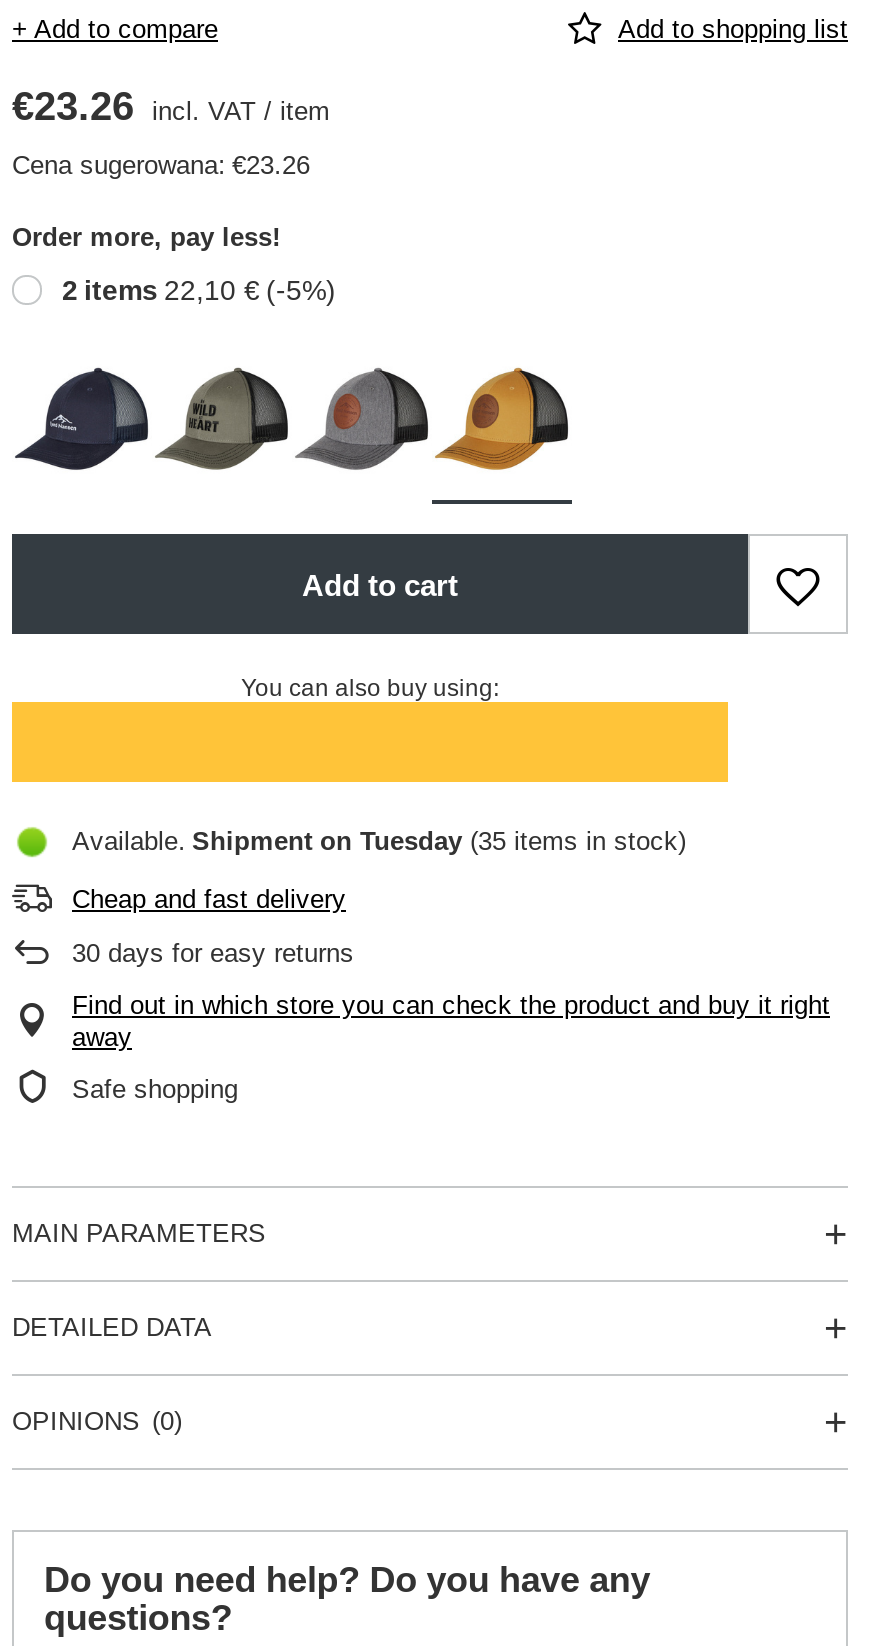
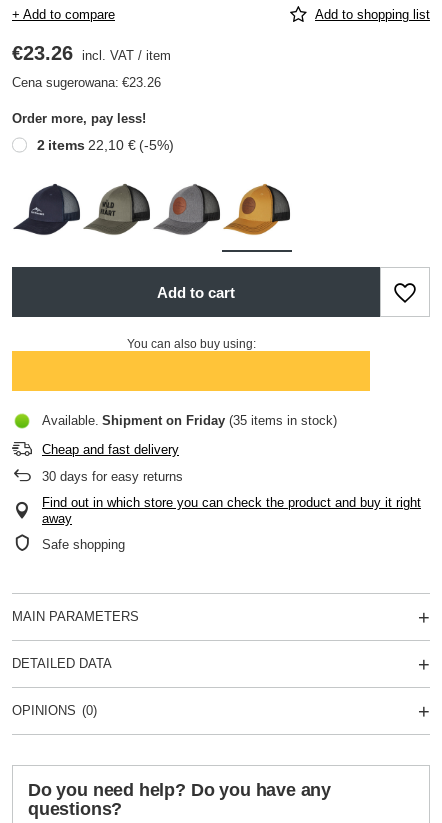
- Available Shipment on Tuesday (35 items in stock)
+ Available Shipment on Friday (35 items in stock)
